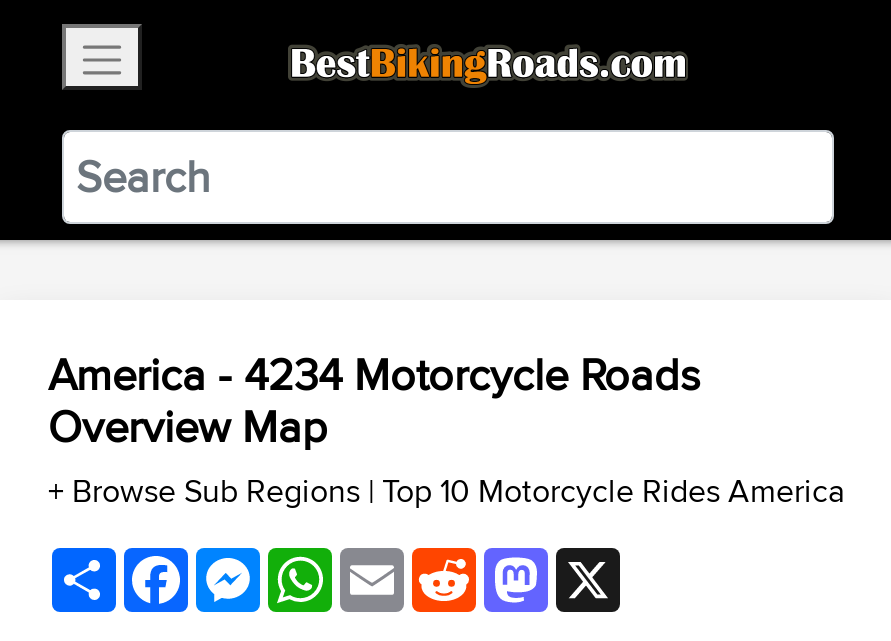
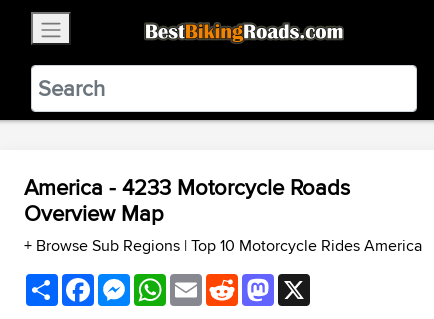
- America - 4234 Motorcycle Roads
+ America - 4233 Motorcycle Roads
